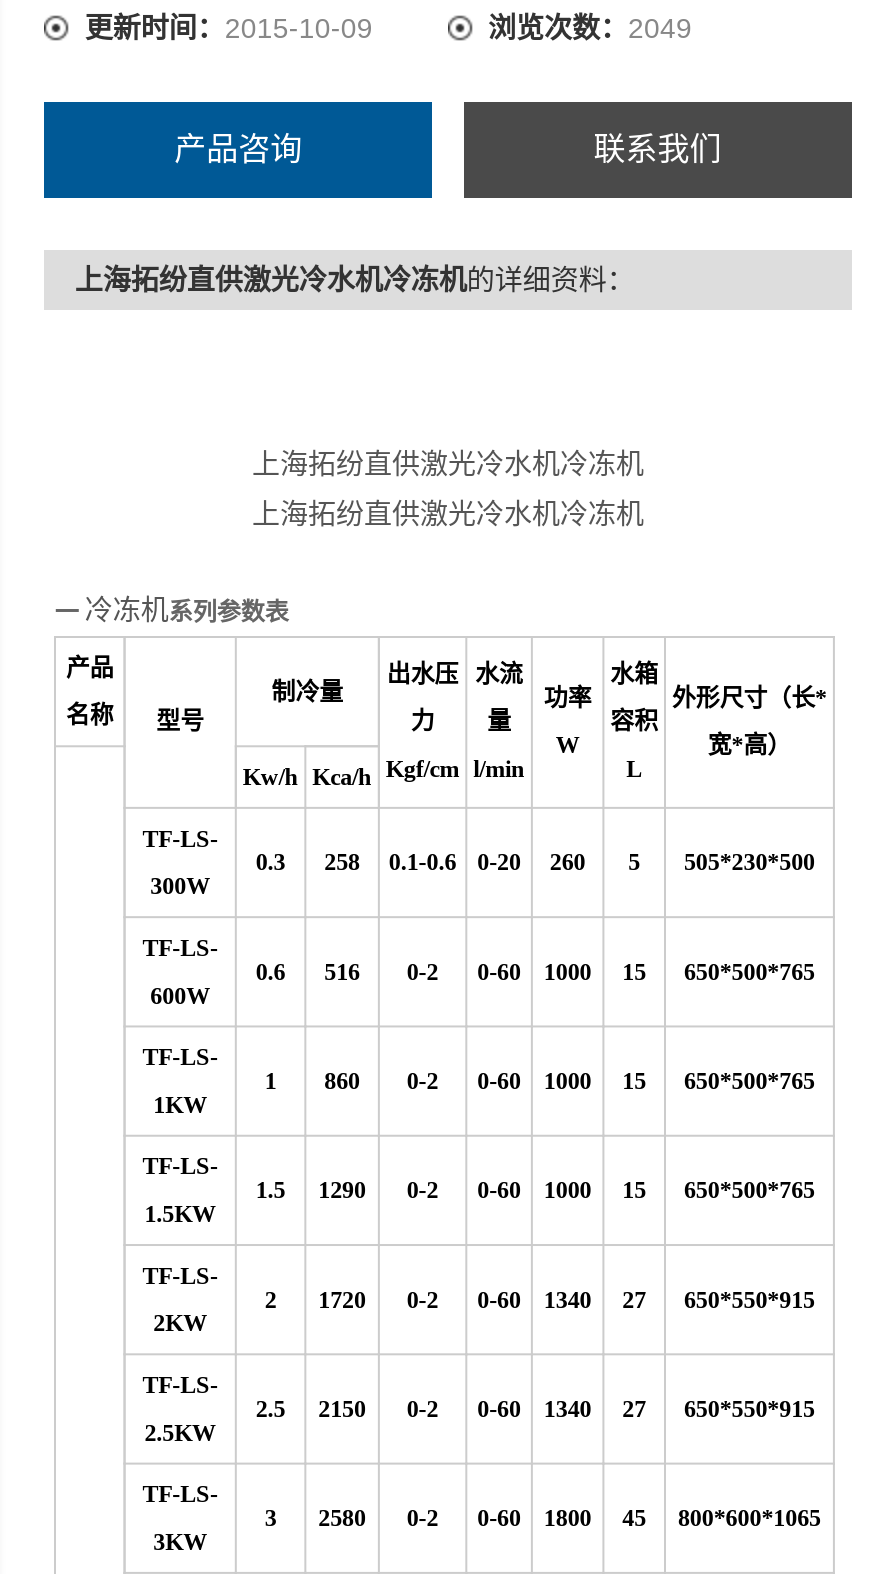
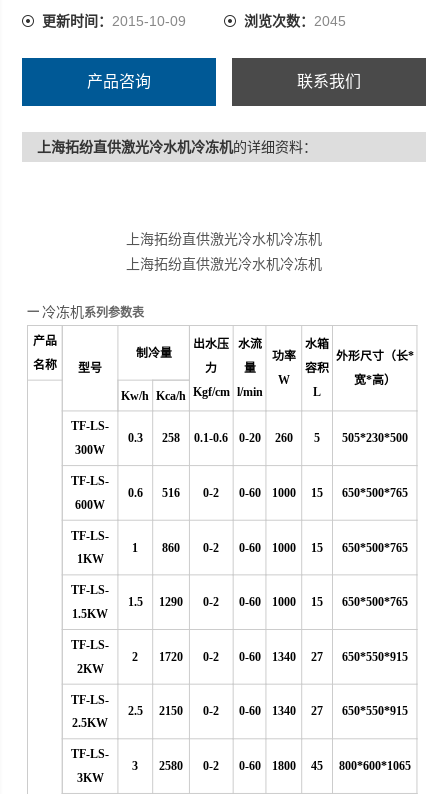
- 浏览次数：2049
+ 浏览次数：2045
